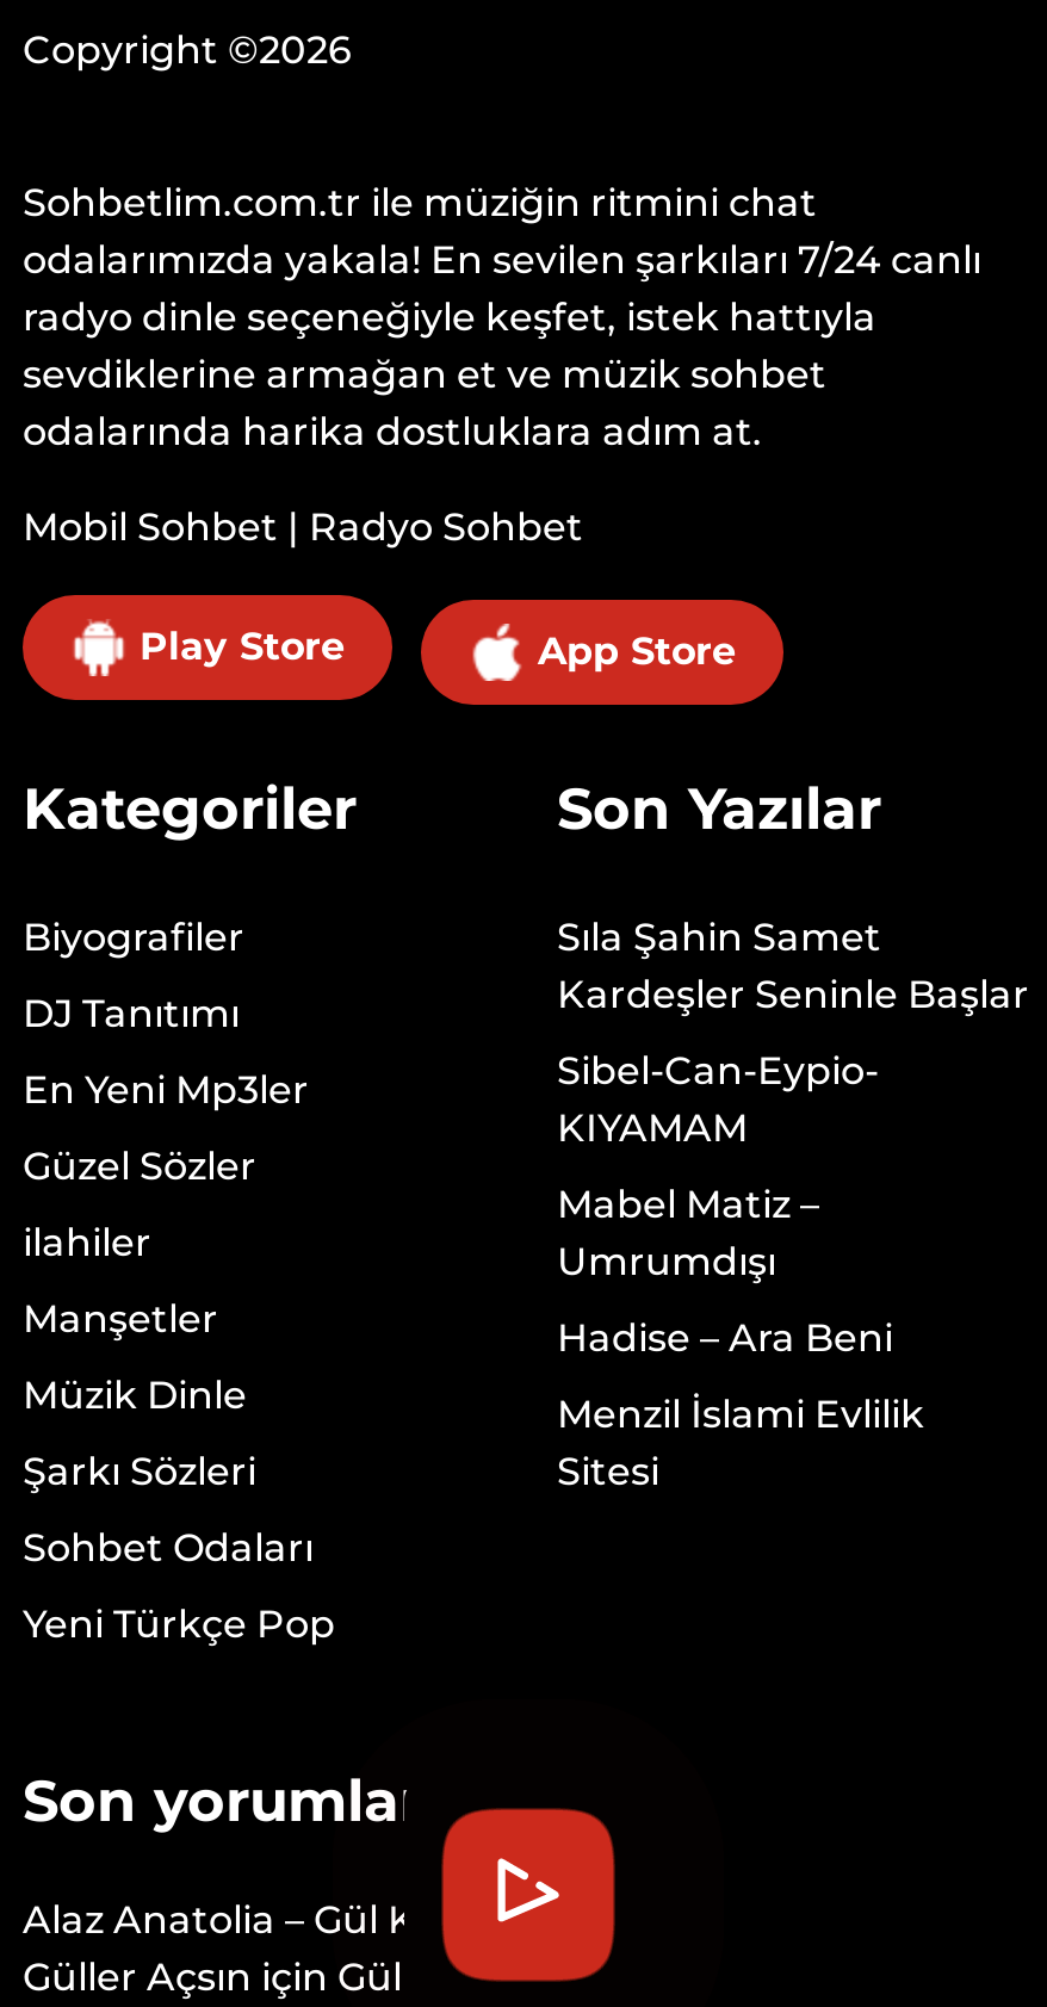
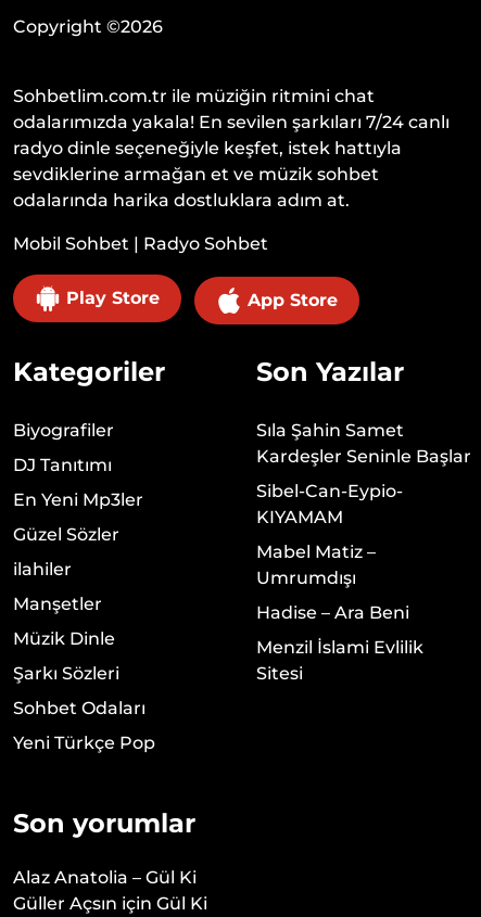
- [image]
